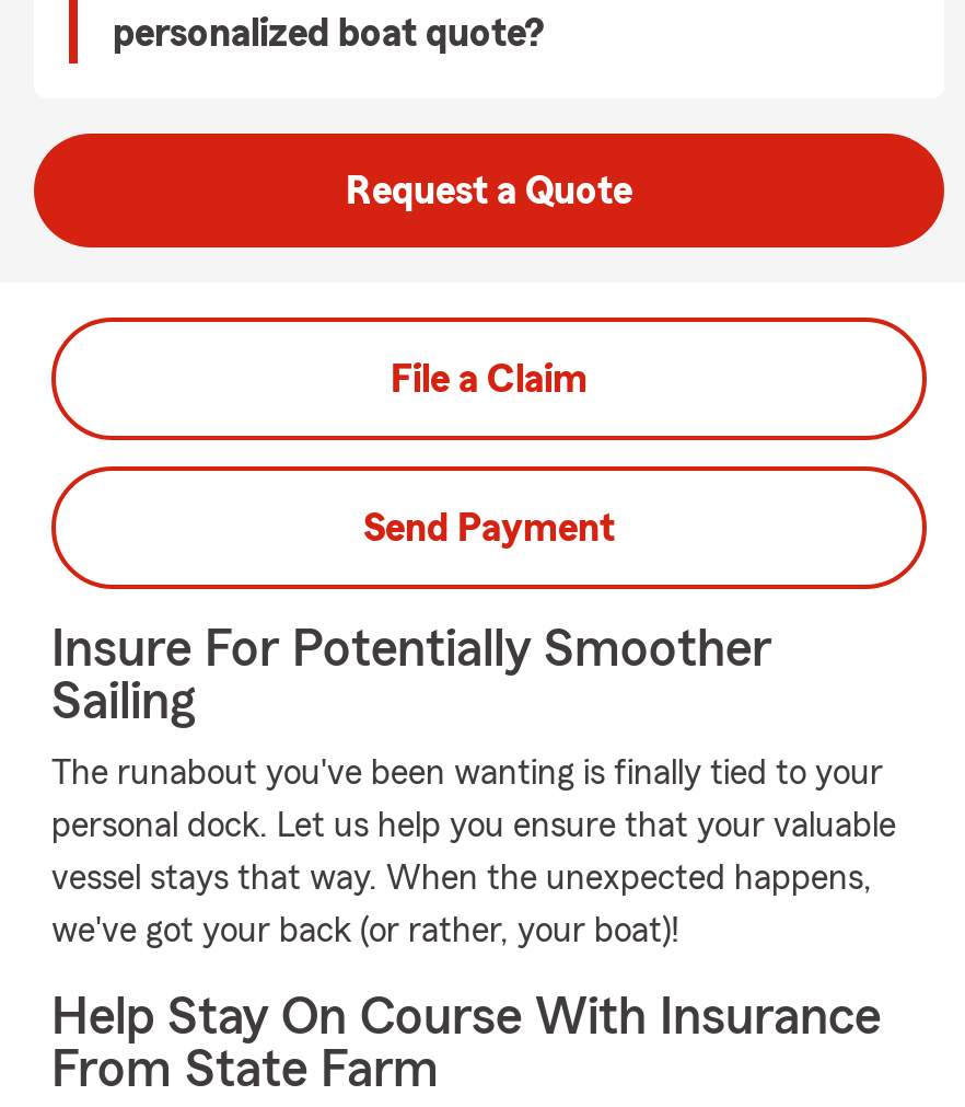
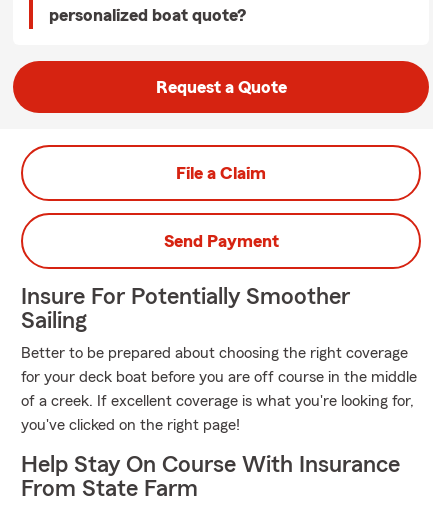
- The runabout you've been wanting is finally tied to your
+ Better to be prepared about choosing the right coverage

- personal dock. Let us help you ensure that your valuable
+ for your deck boat before you are off course in the middle

- vessel stays that way. When the unexpected happens,
+ of a creek. If excellent coverage is what you're looking for,

- we've got your back (or rather, your boat)!
+ you've clicked on the right page!
